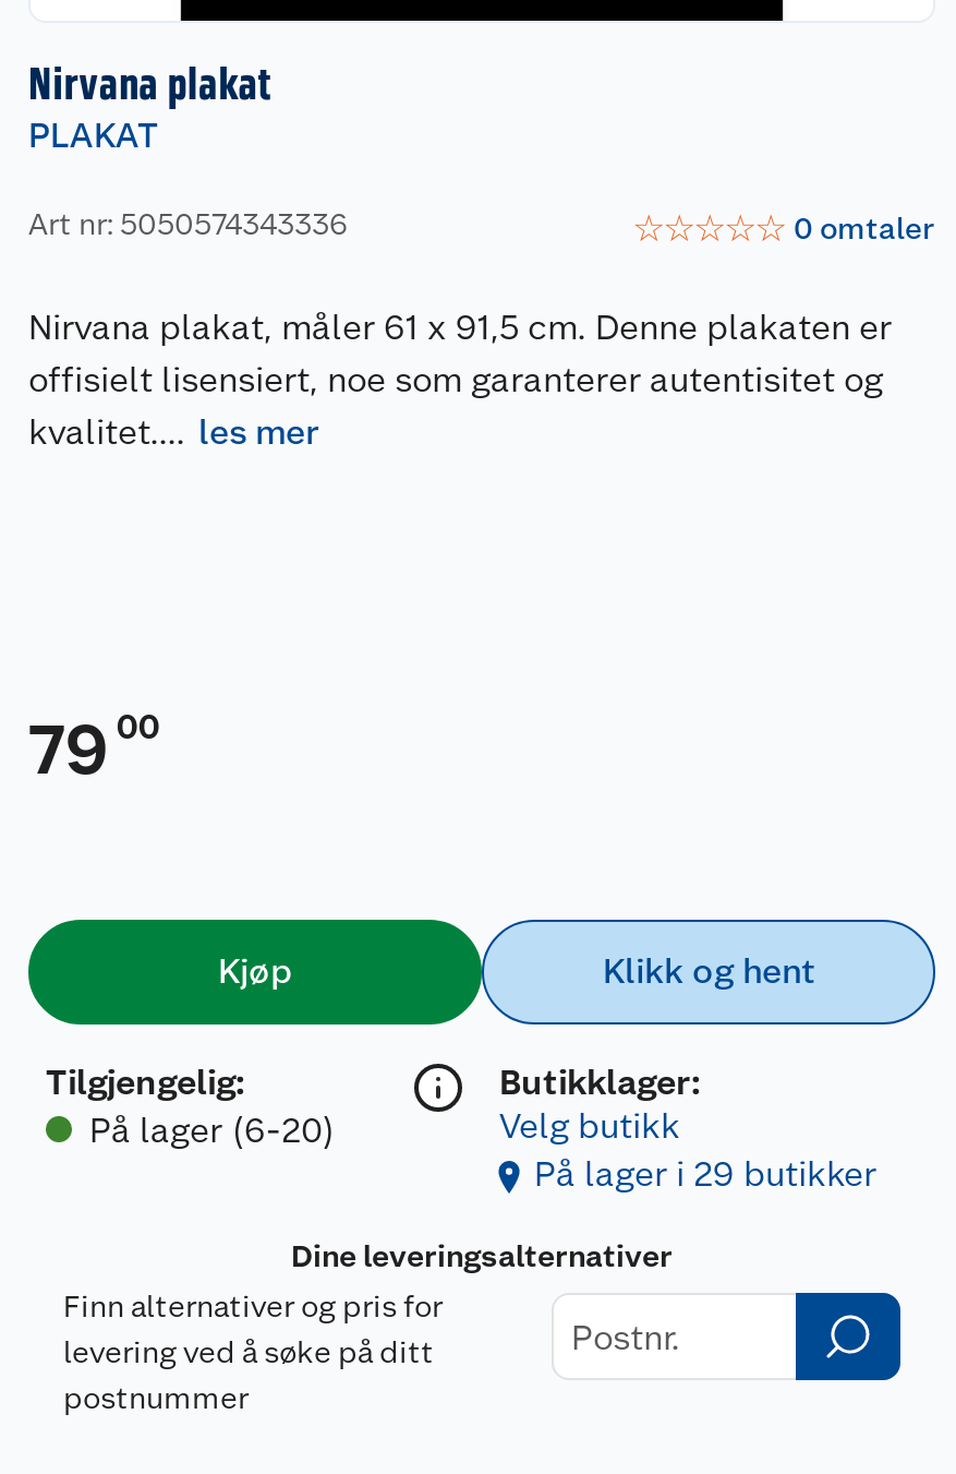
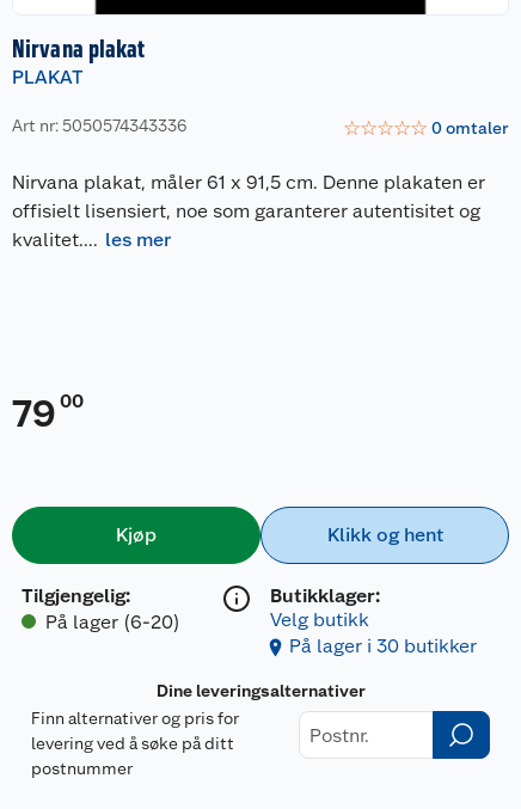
- På lager i 29 butikker
+ På lager i 30 butikker
